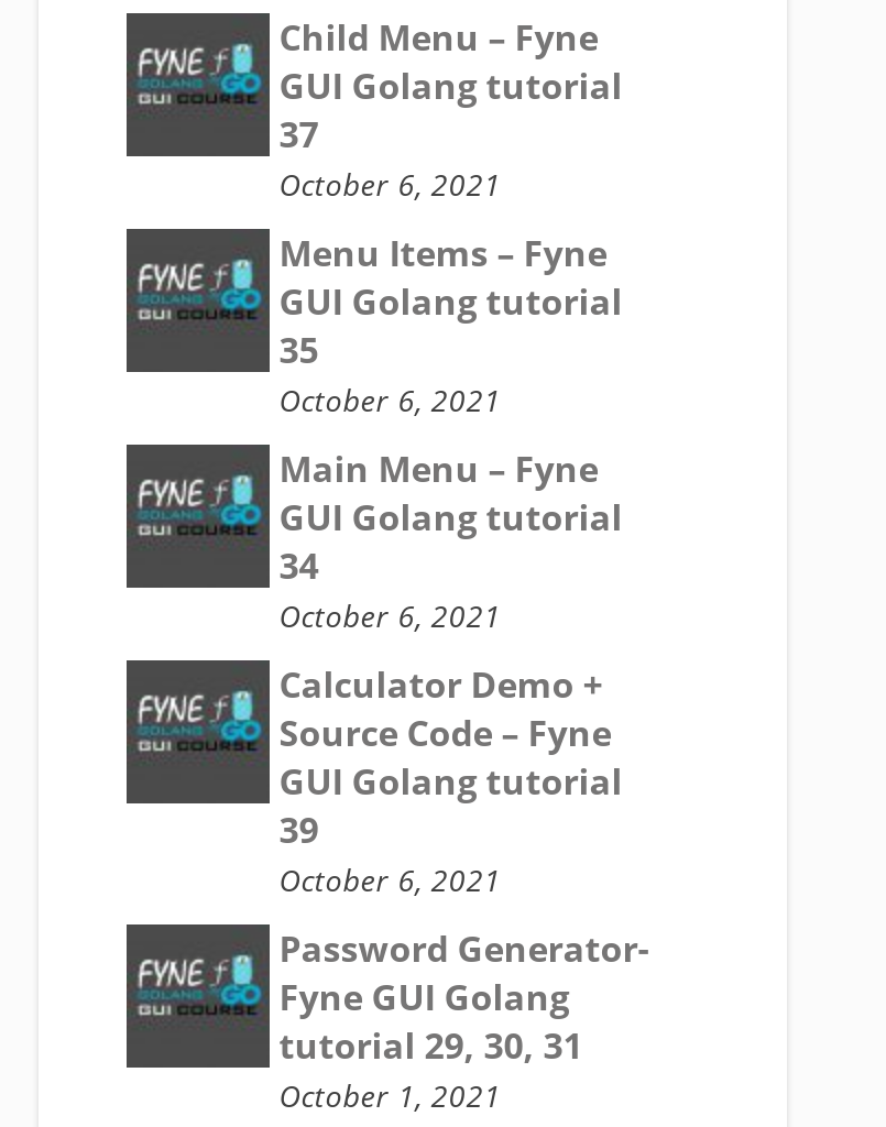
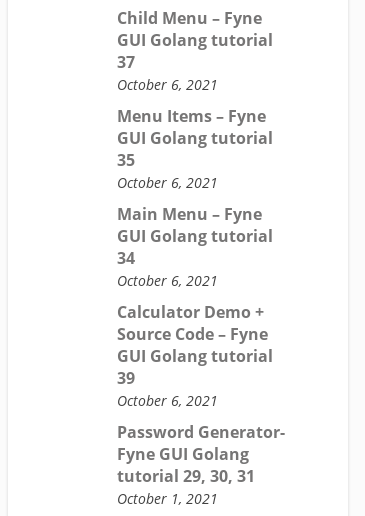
- [image]

- [image]

- [image]

- [image]

- [image]
